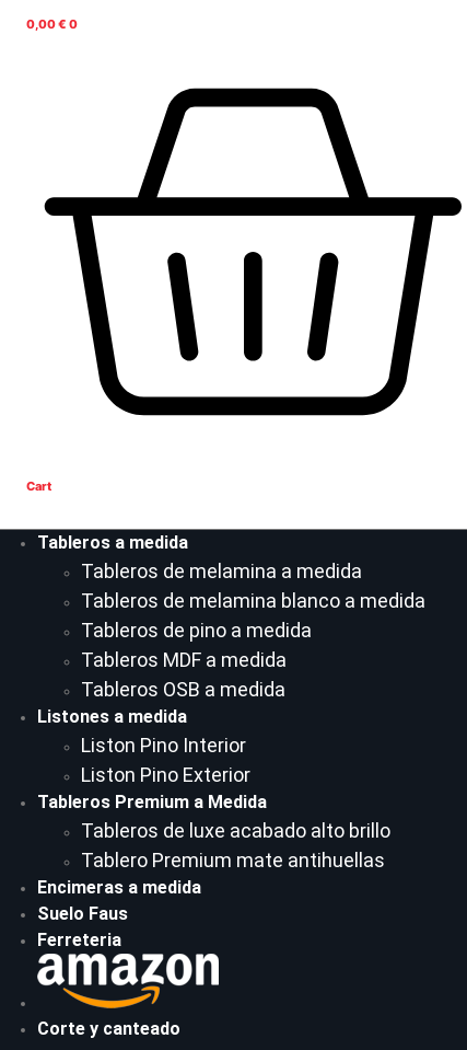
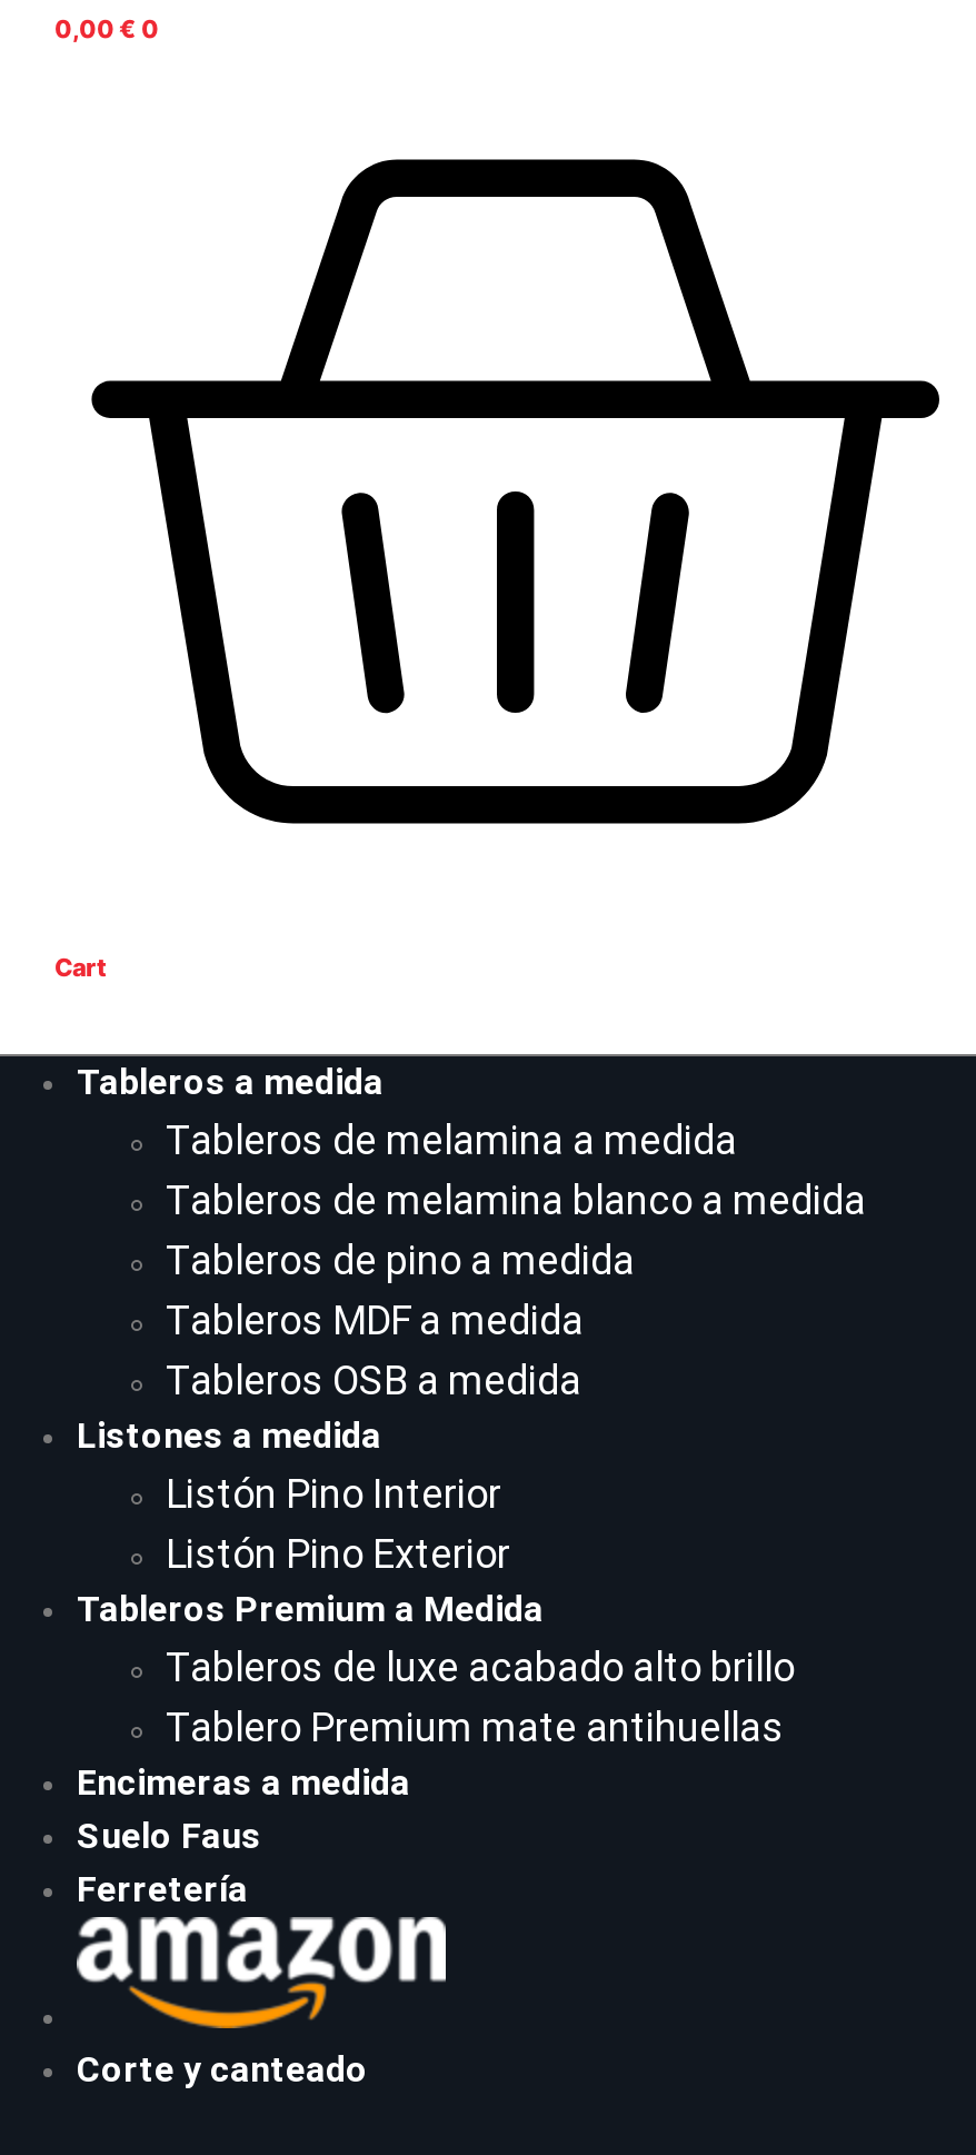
- Liston Pino Interior
+ Listón Pino Interior

- Liston Pino Exterior
+ Listón Pino Exterior

- Ferreteria
+ Ferretería
